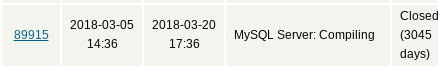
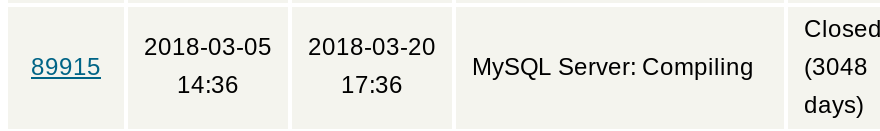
- MySQL Server: Compiling (3045
+ MySQL Server: Compiling (3048
